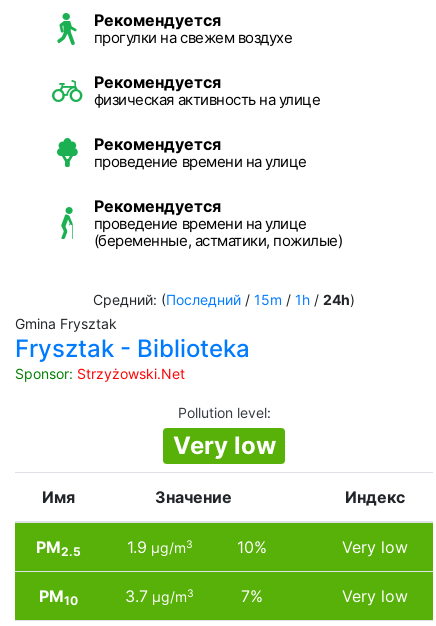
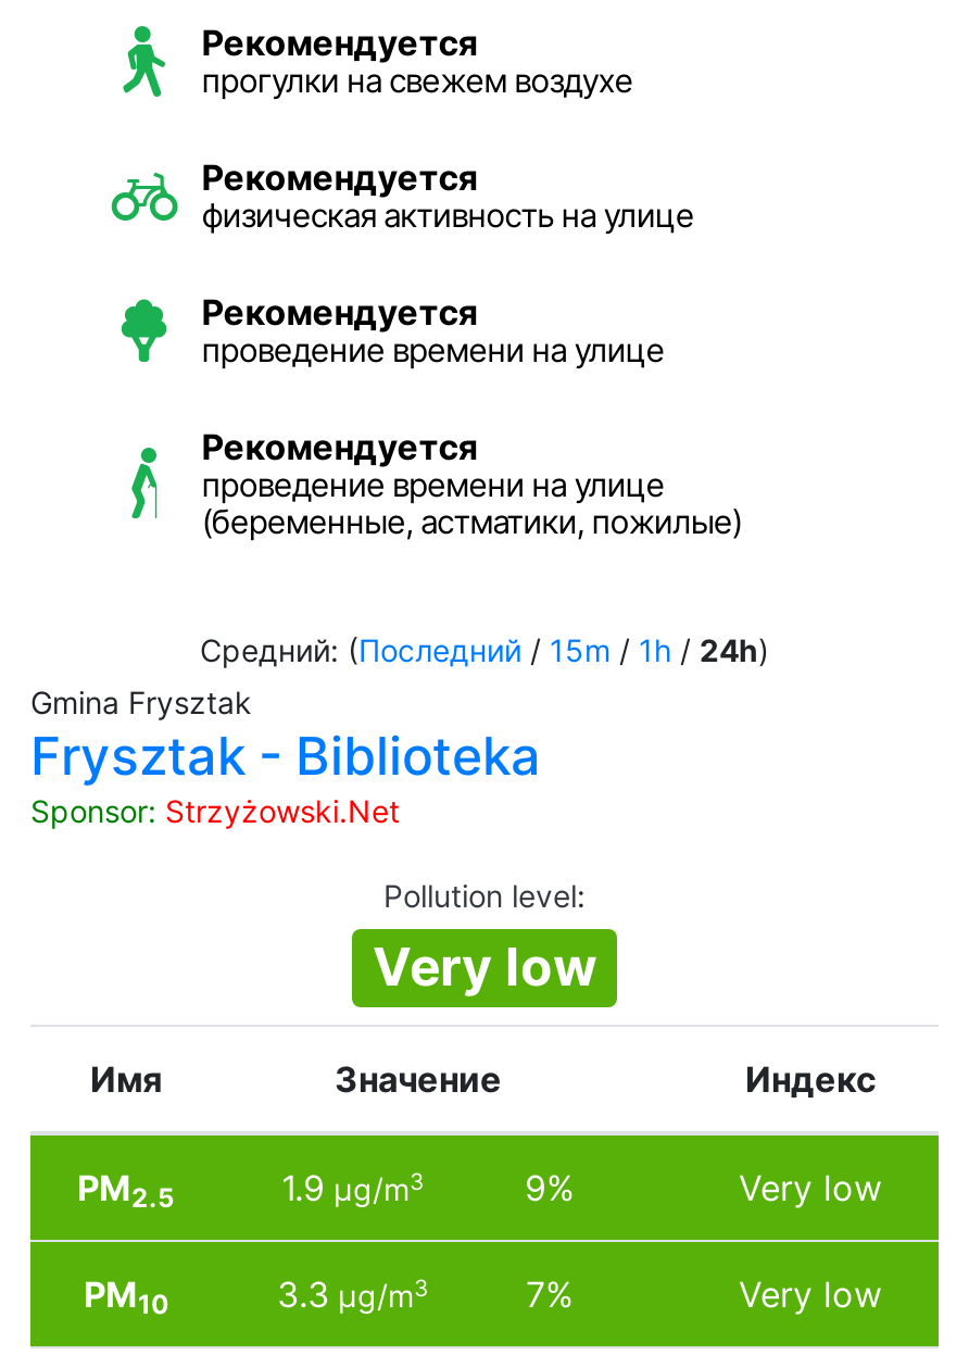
- 10%
+ 9%

- 3.7 µg/m3
+ 3.3 µg/m3
